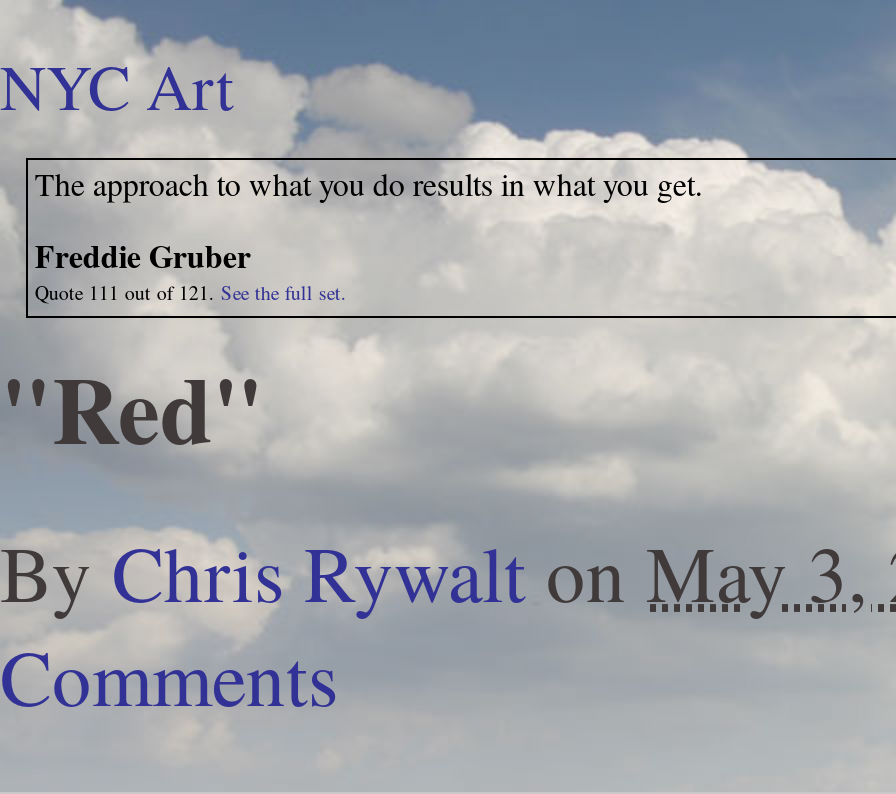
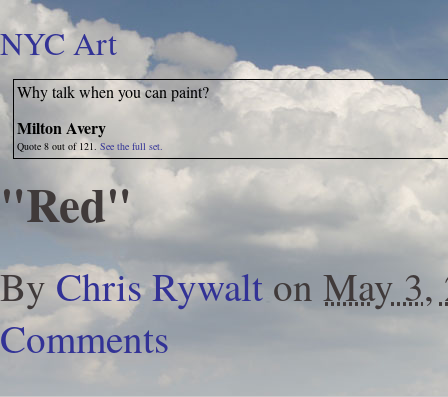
- The approach to what you do results in what you get.
+ Why talk when you can paint?

- Freddie Gruber
- Quote 111 out of 121. See the full set.
+ Milton Avery
+ Quote 8 out of 121. See the full set.
